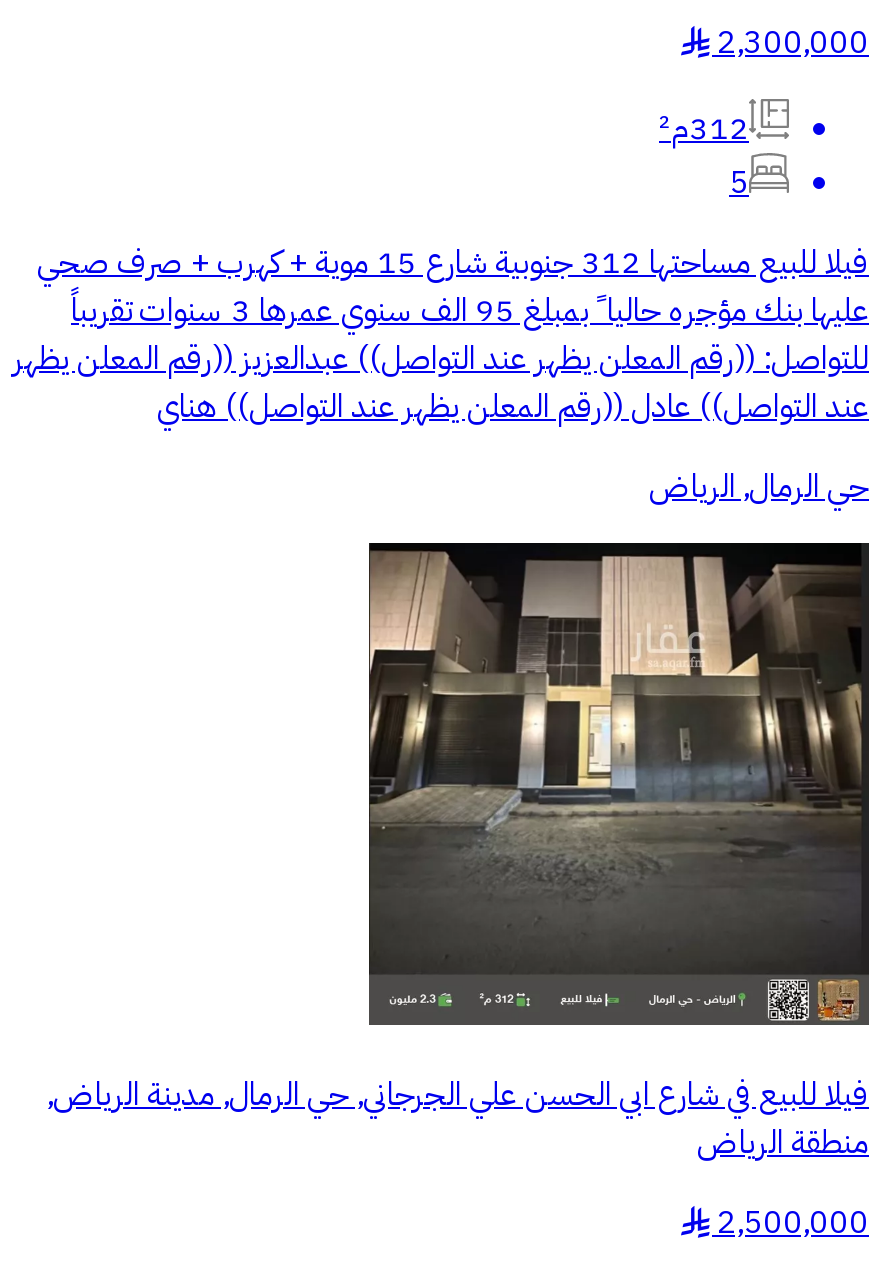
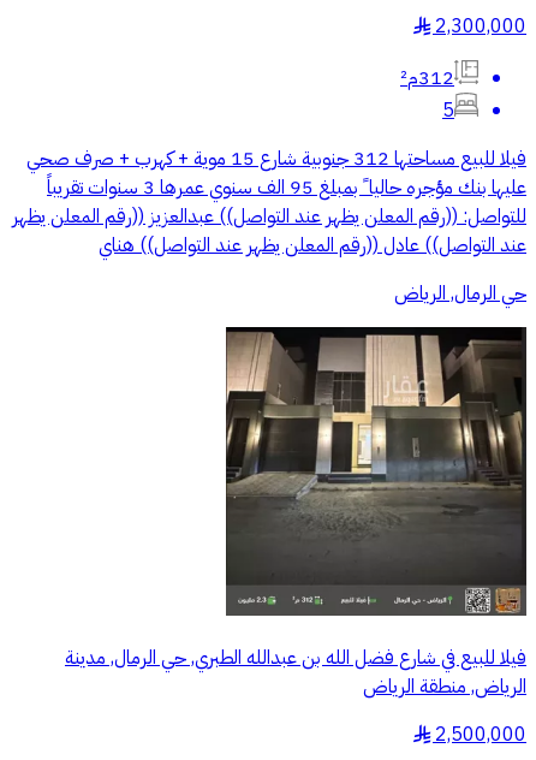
- فيلا للبيع في شارع ابي الحسن علي الجرجاني, حي الرمال, مدينة الرياض,
- منطقة الرياض
+ فيلا للبيع في شارع فضل الله بن عبدالله الطبري, حي الرمال, مدينة
+ الرياض, منطقة الرياض
